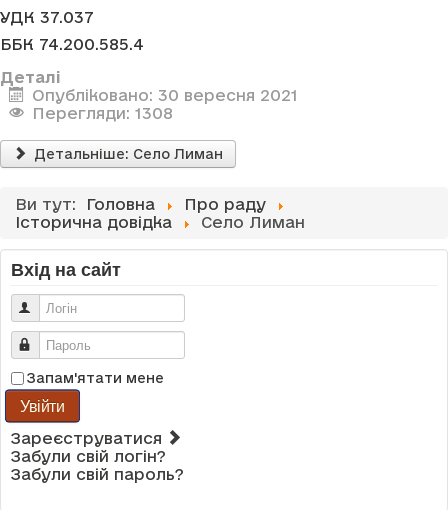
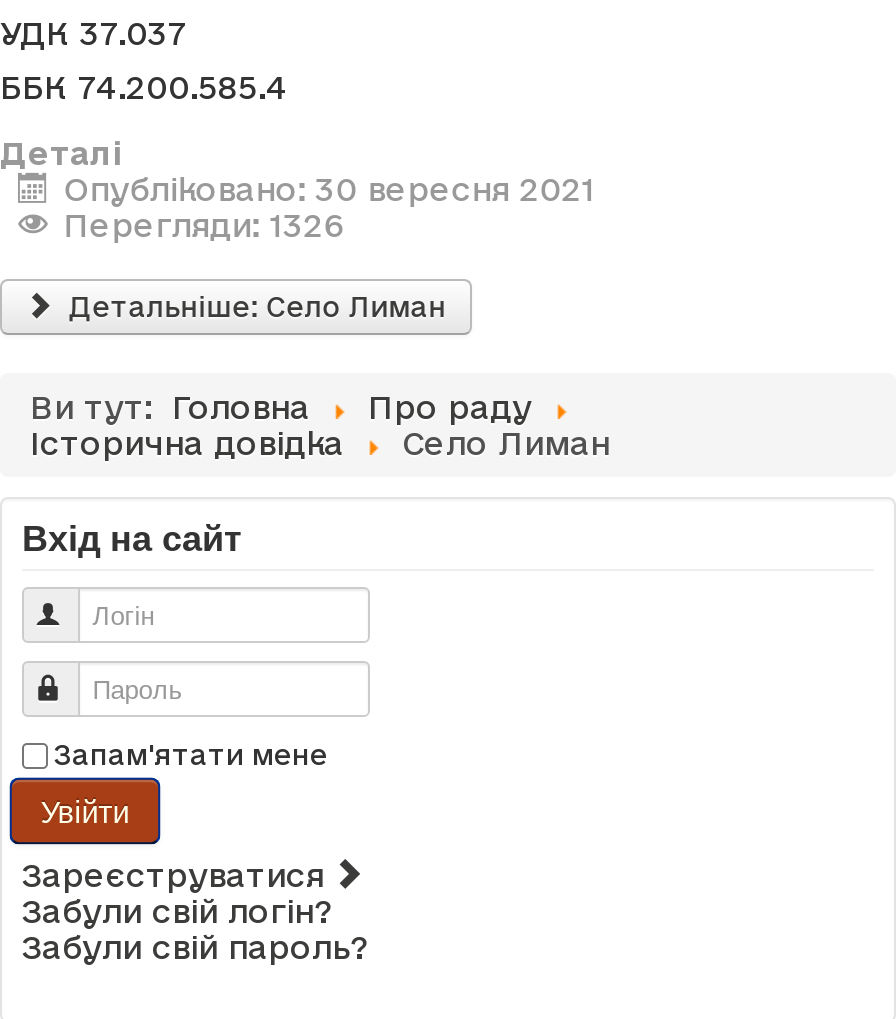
- Перегляди: 1308
+ Перегляди: 1326
